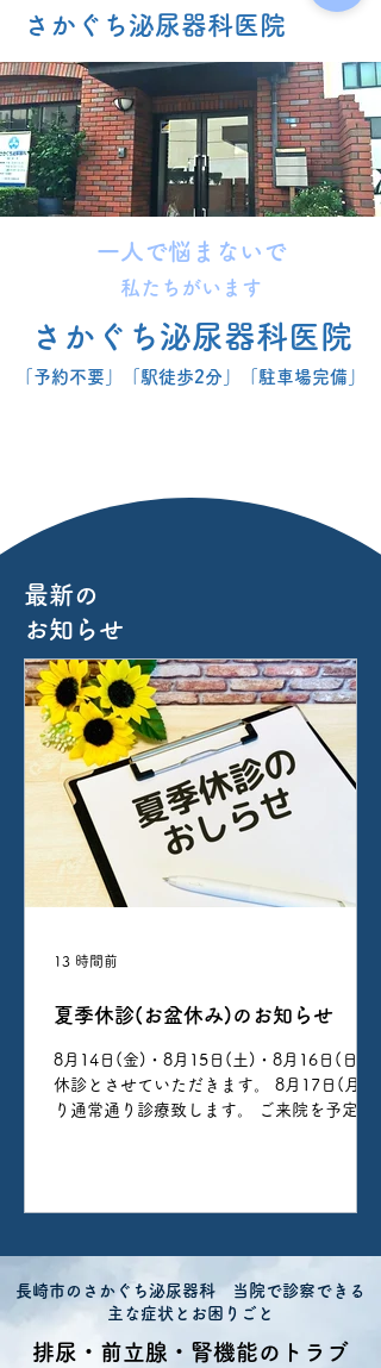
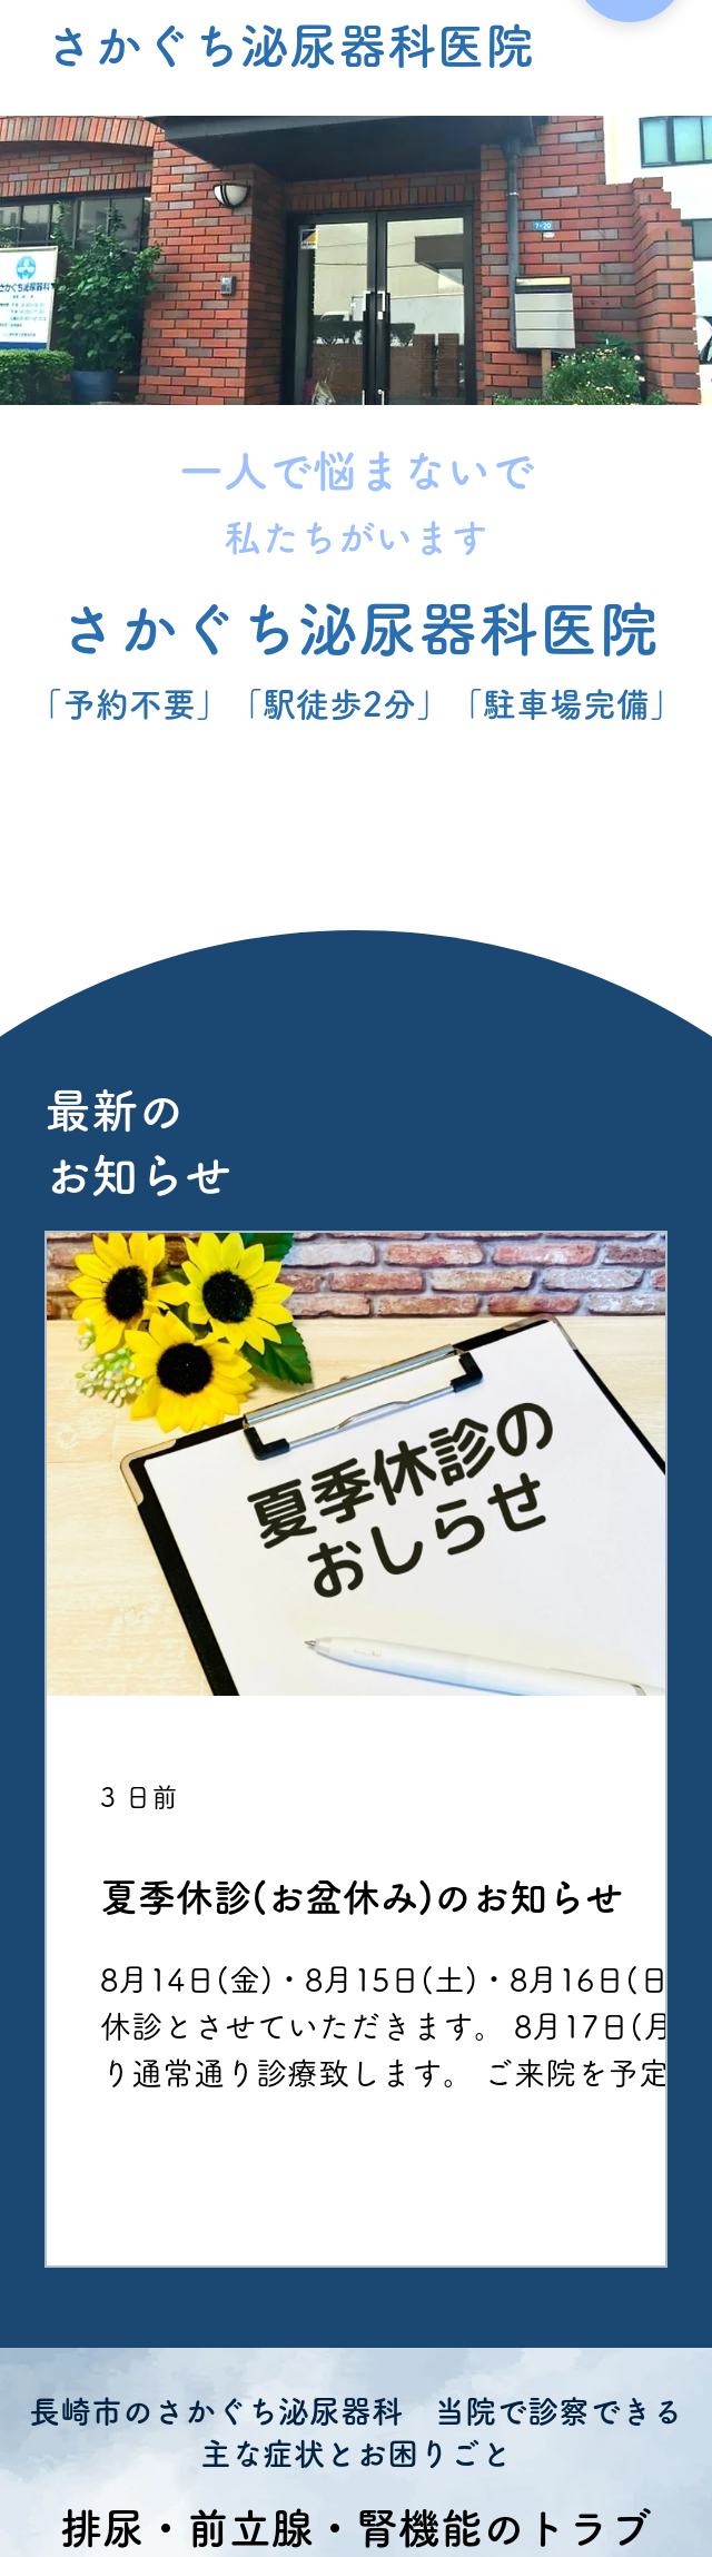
- 13 時間前
+ 3 日前
